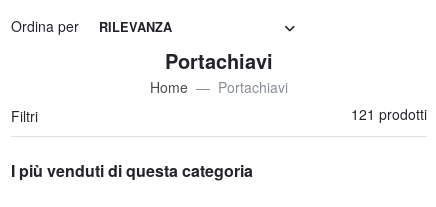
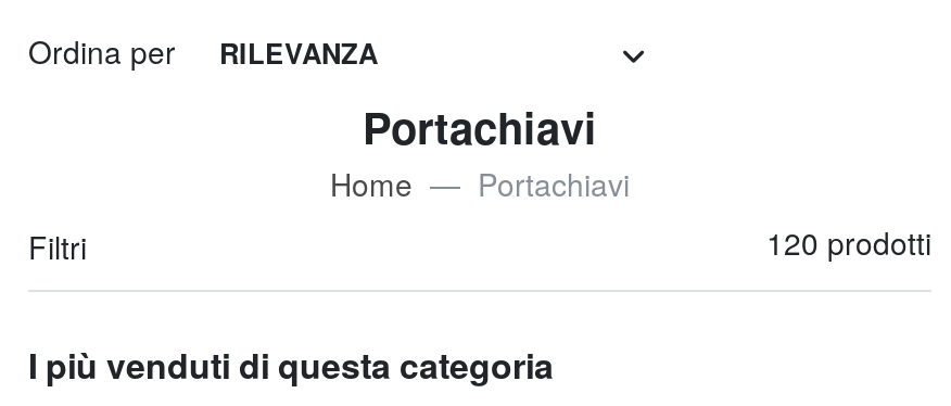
- 121 prodotti
+ 120 prodotti
